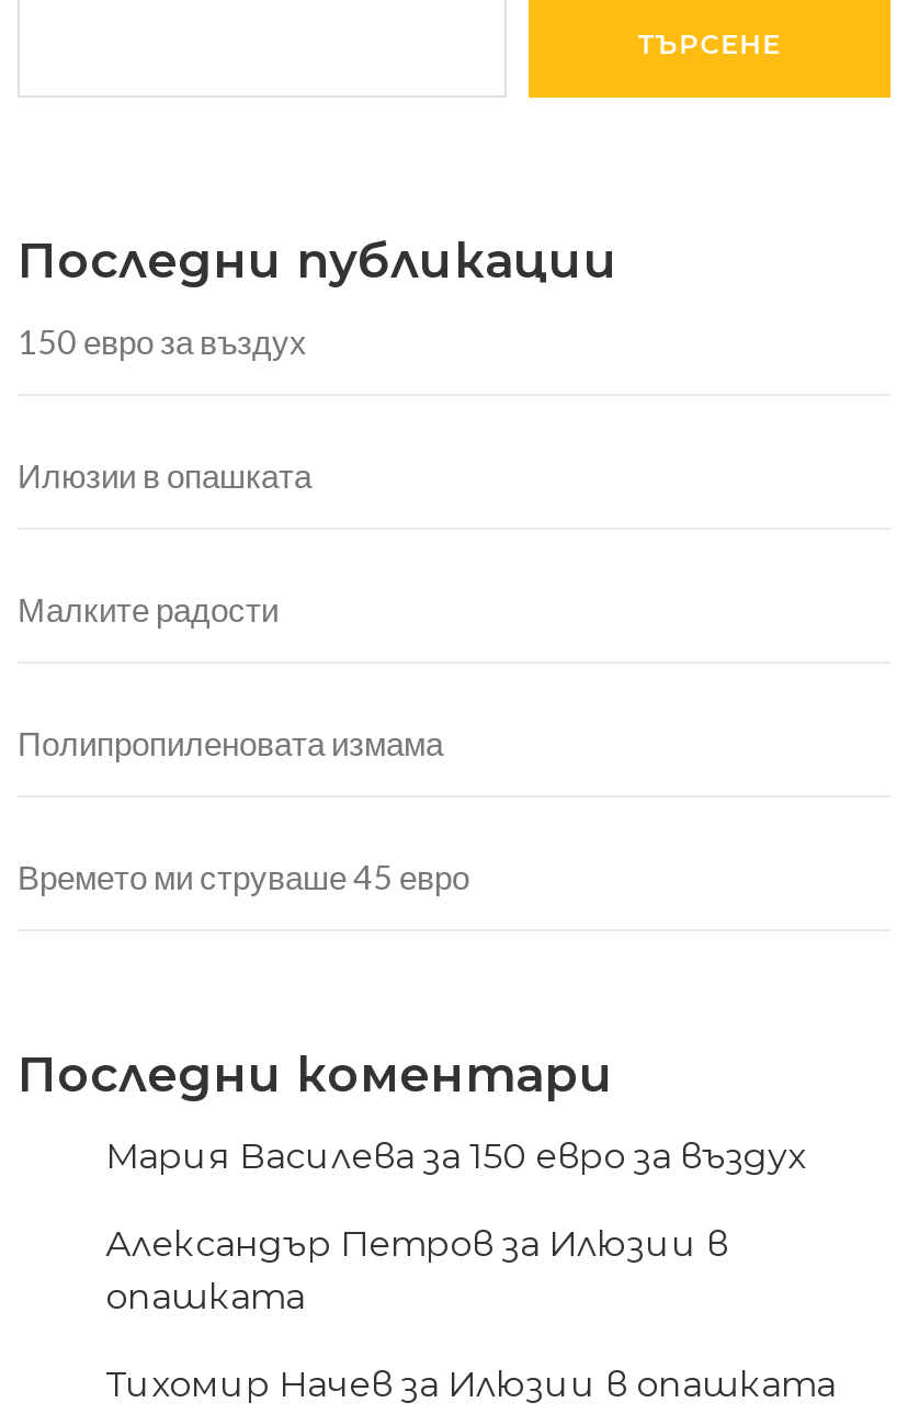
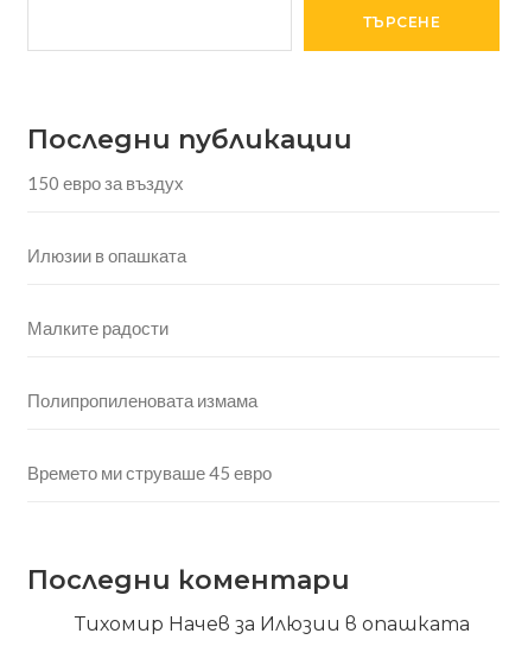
- Мария Василева за 150 евро за въздух
- Александър Петров за Илюзии в
- опашката
